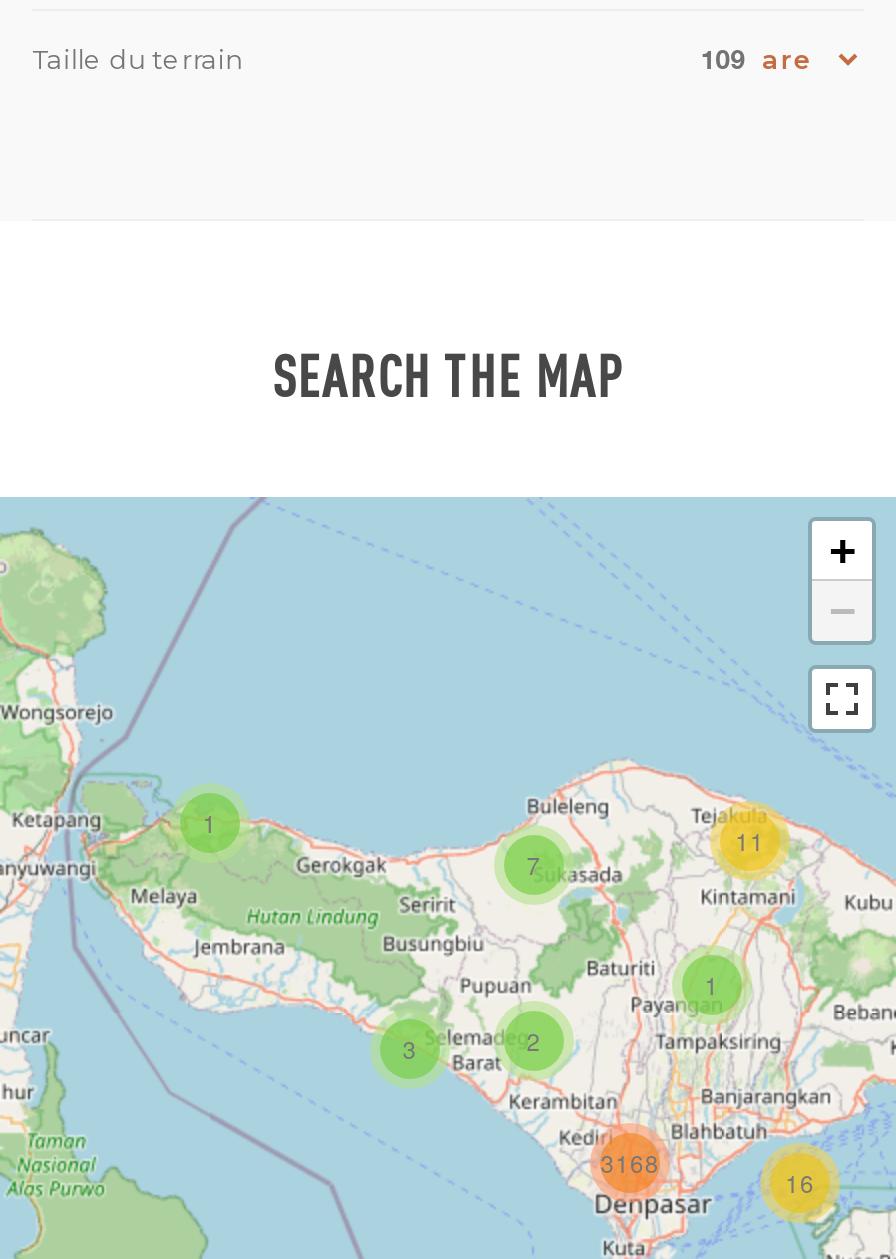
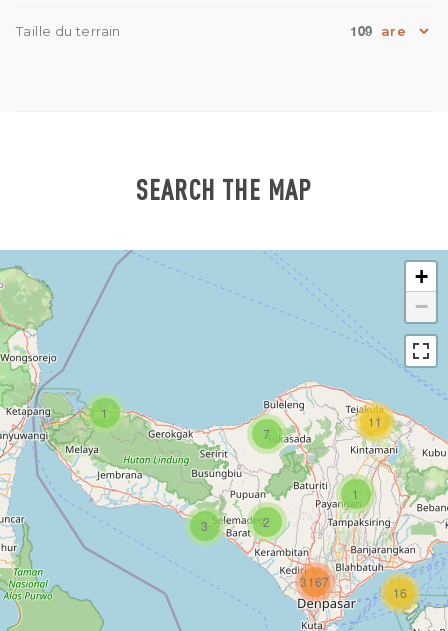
- 3168
+ 3167
